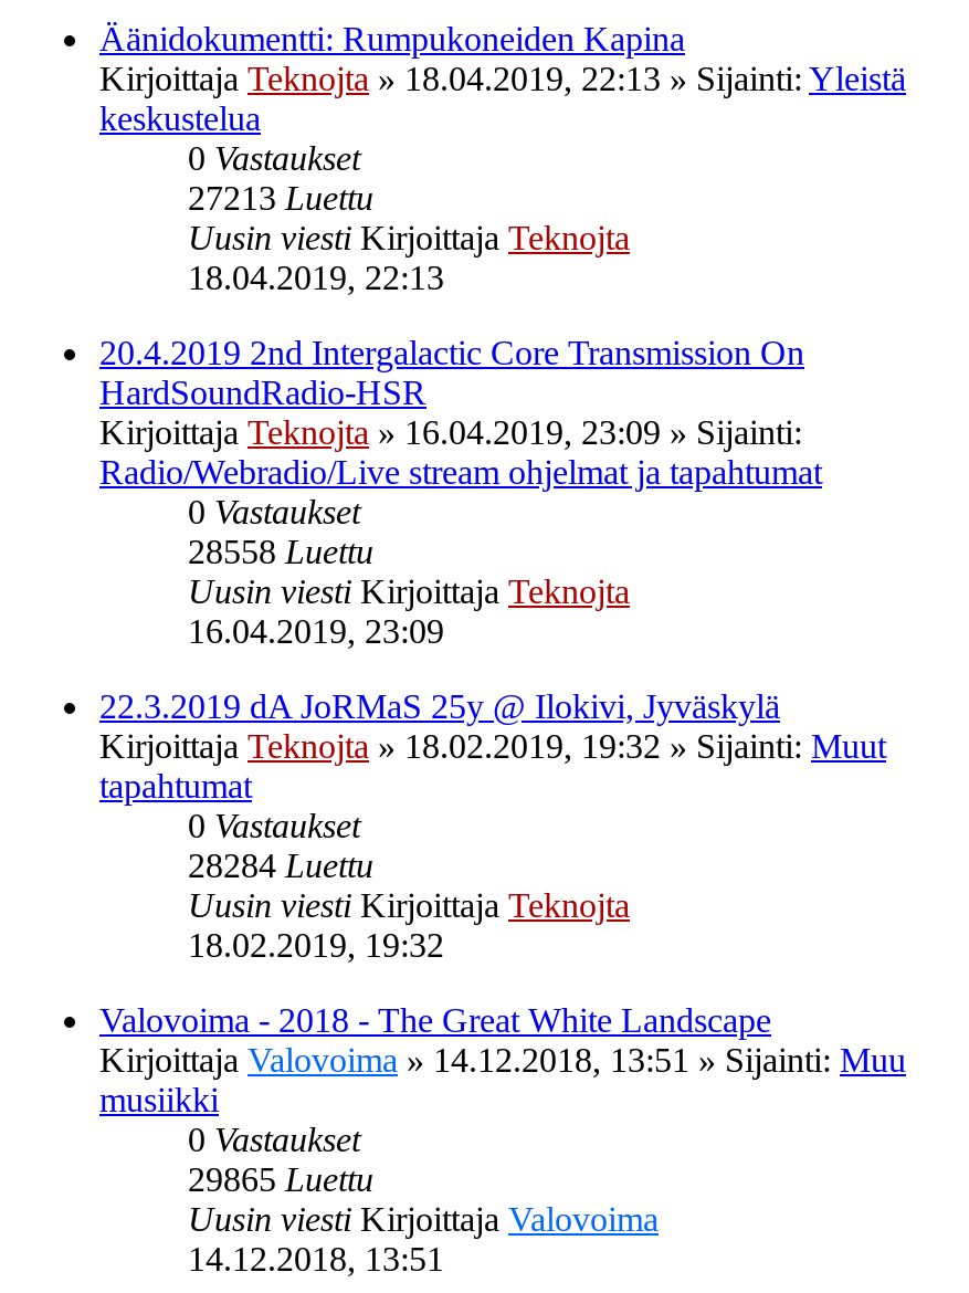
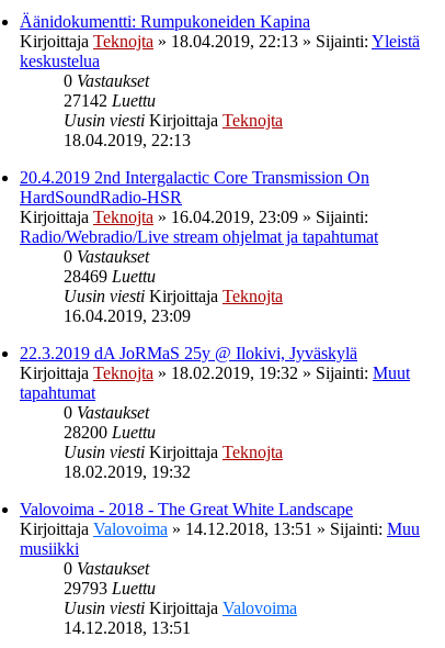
- 27213 Luettu
+ 27142 Luettu

- 28558 Luettu
+ 28469 Luettu

- 28284 Luettu
+ 28200 Luettu

- 29865 Luettu
+ 29793 Luettu
